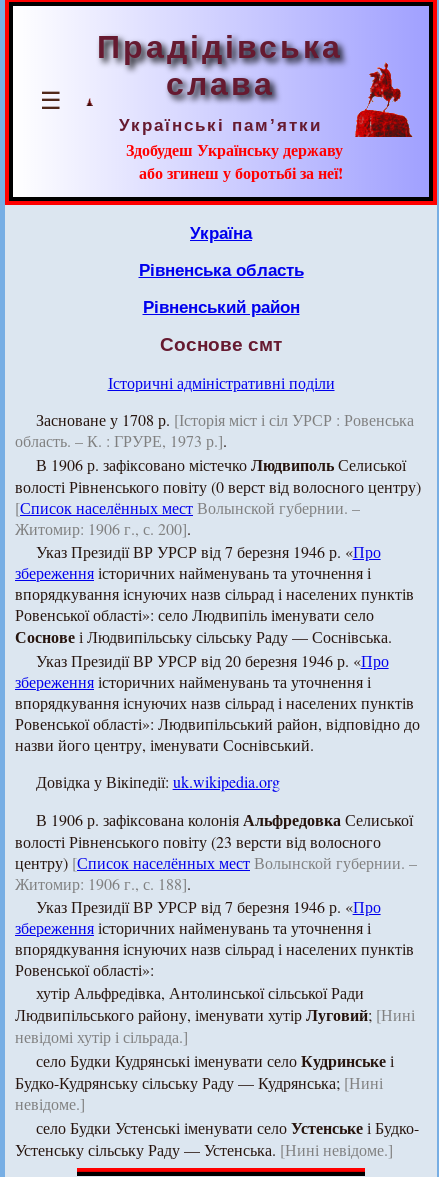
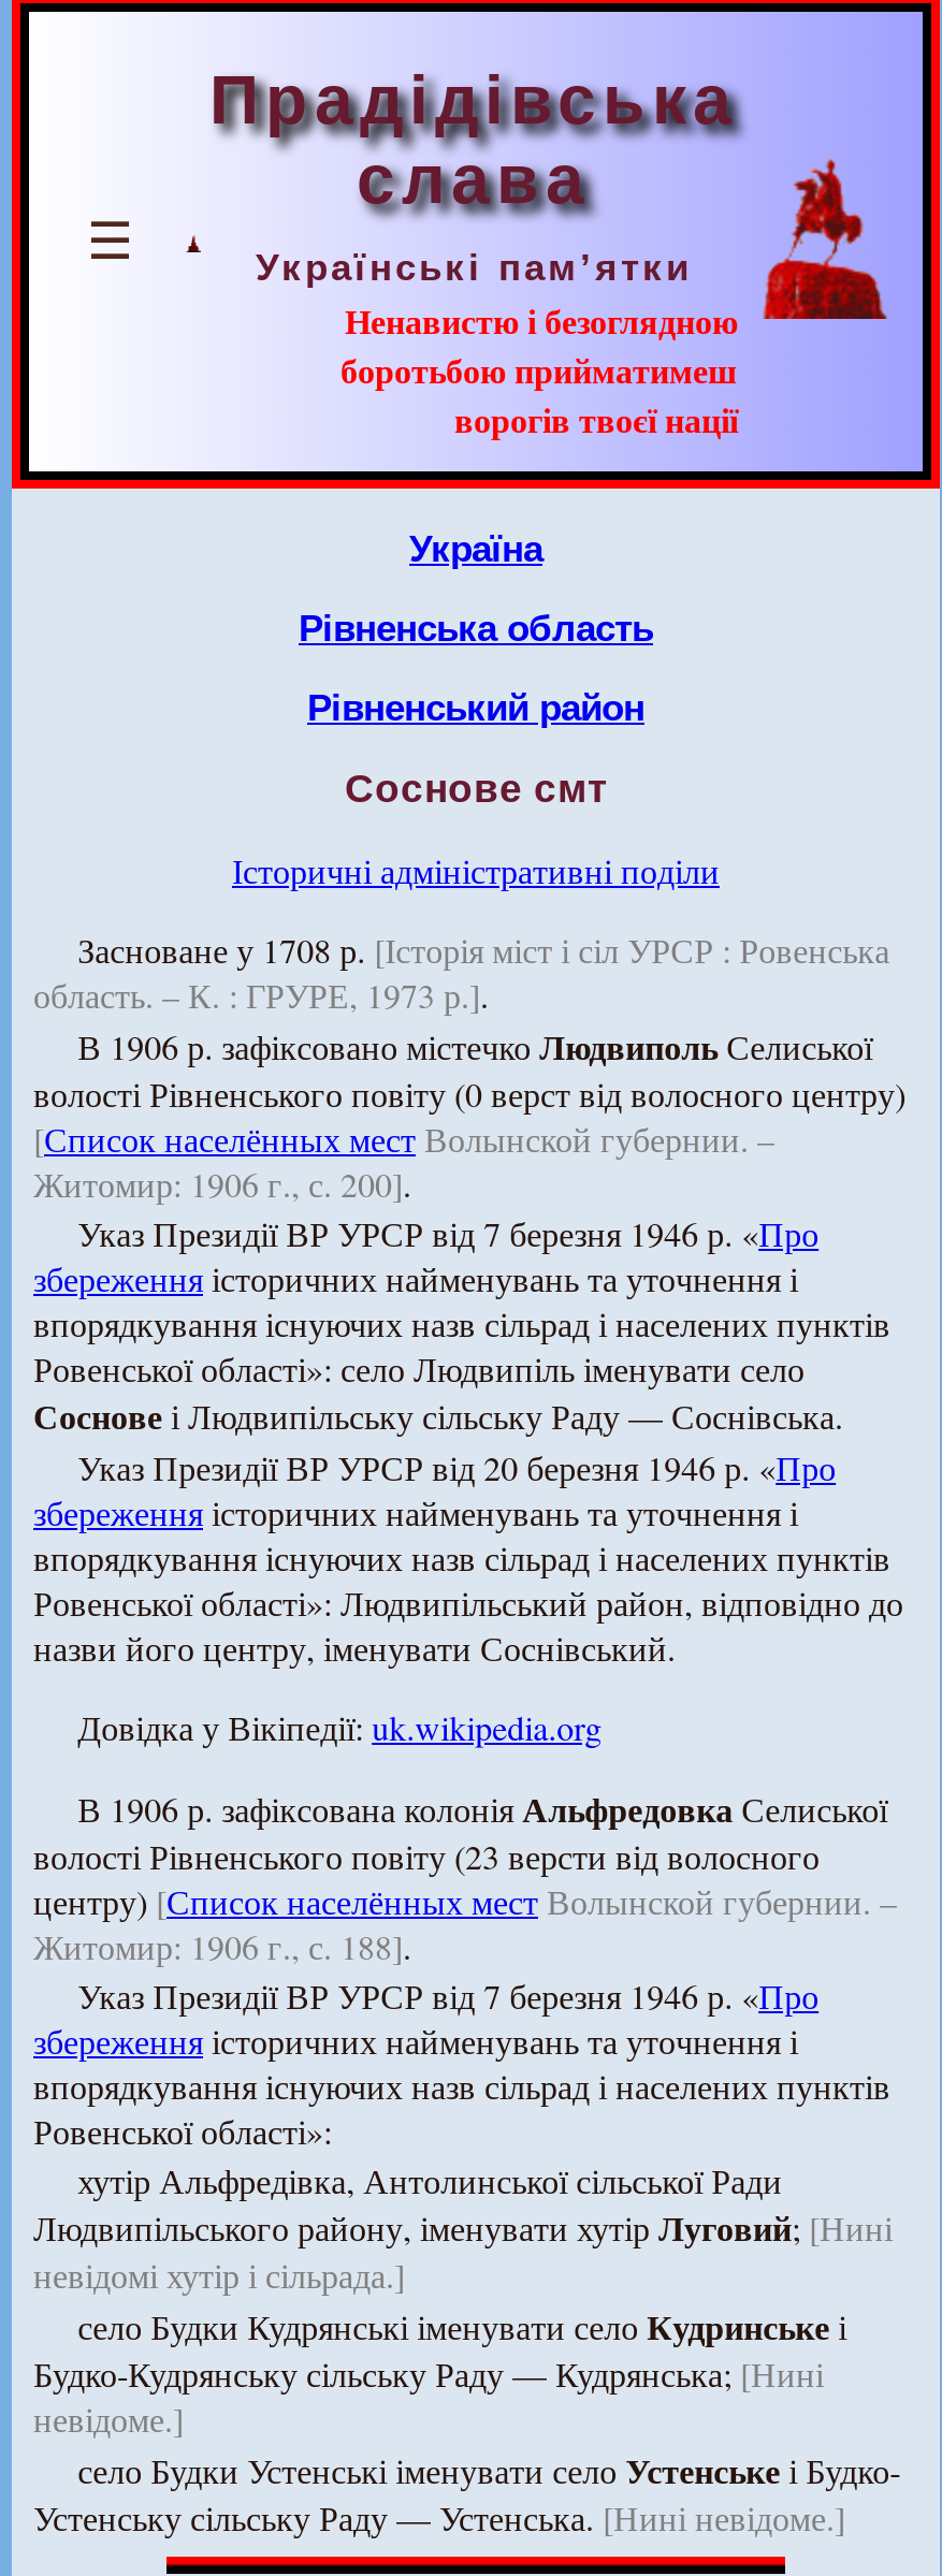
- Здобудеш Українську державу
- або згинеш у боротьбі за неї!
+ Ненавистю і безоглядною
+ боротьбою прийматимеш
+ ворогів твоєї нації
